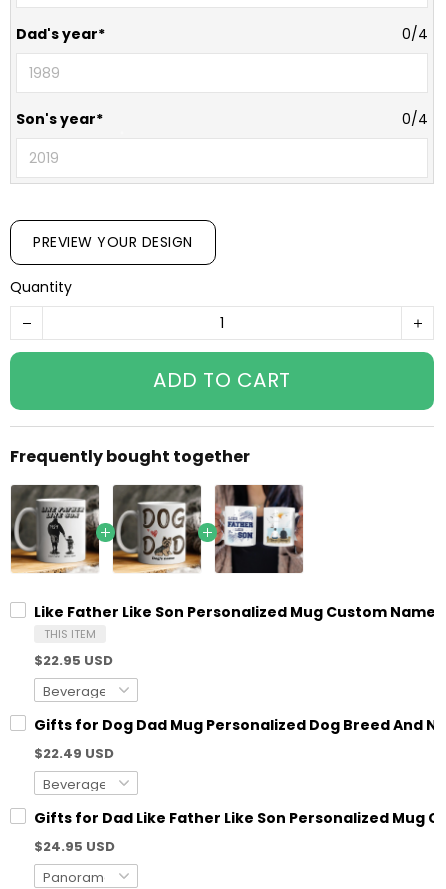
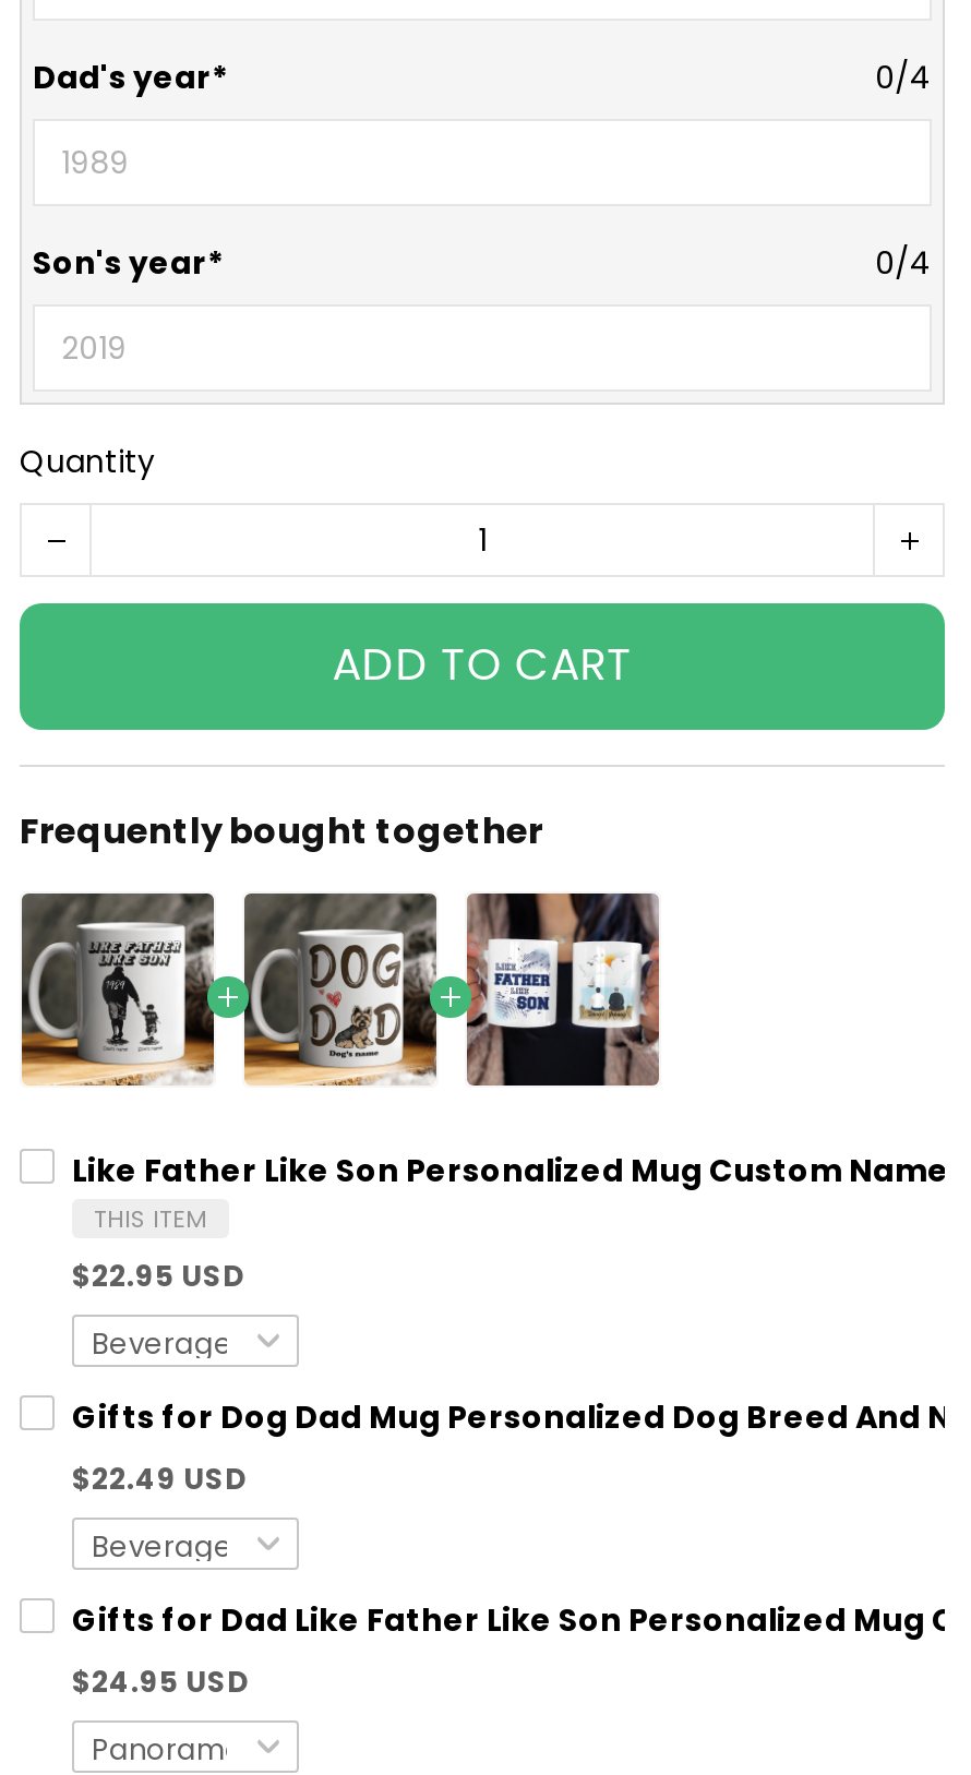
- PREVIEW YOUR DESIGN
